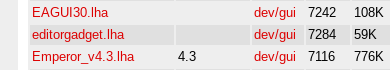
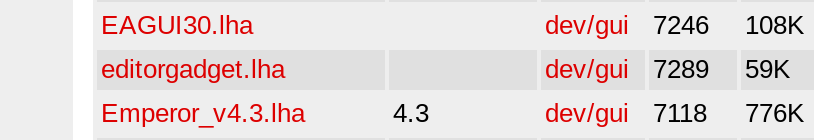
- dev/gui 7242 108K
+ dev/gui 7246 108K

- dev/gui 7284 59K
+ dev/gui 7289 59K

- dev/gui 7116 776K
+ dev/gui 7118 776K
